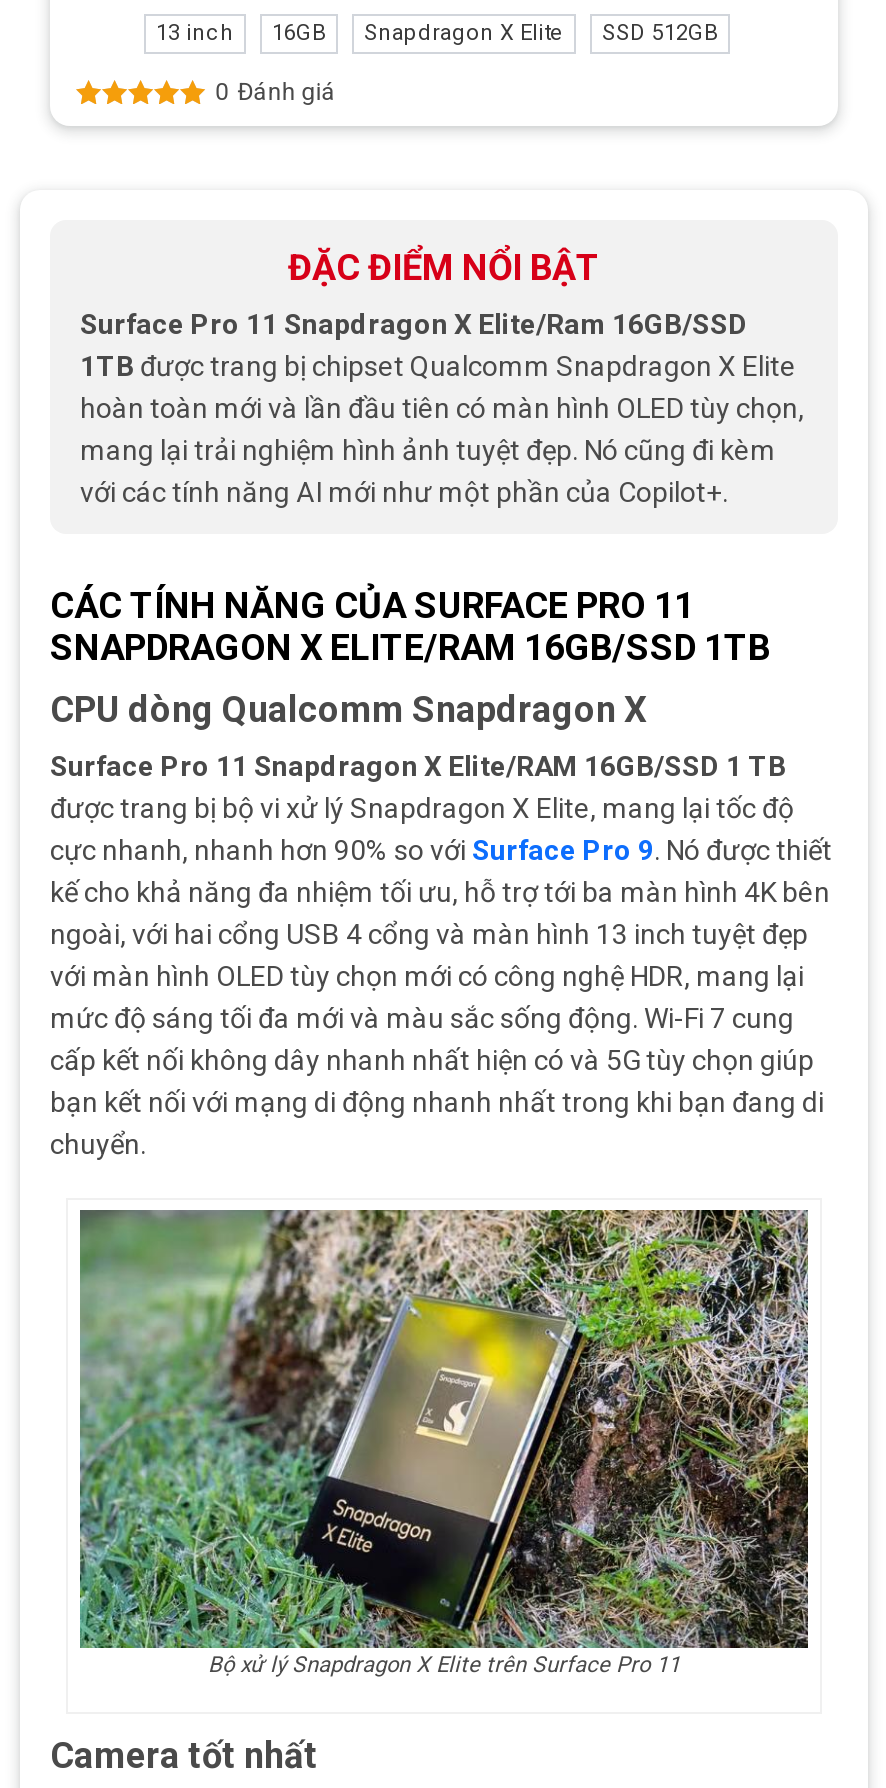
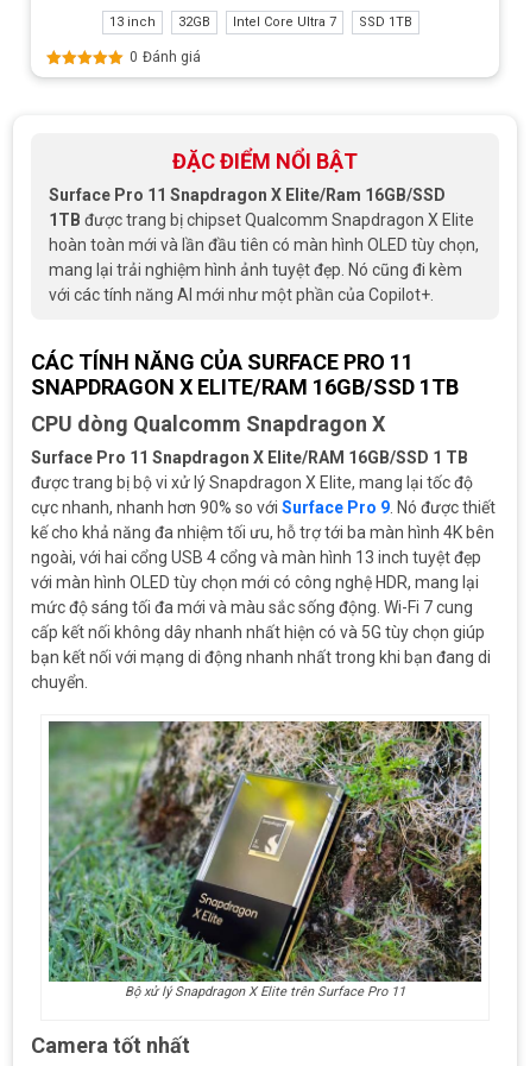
- 16GB
- Snapdragon X Elite
- SSD 512GB
+ 32GB
+ Intel Core Ultra 7
+ SSD 1TB
